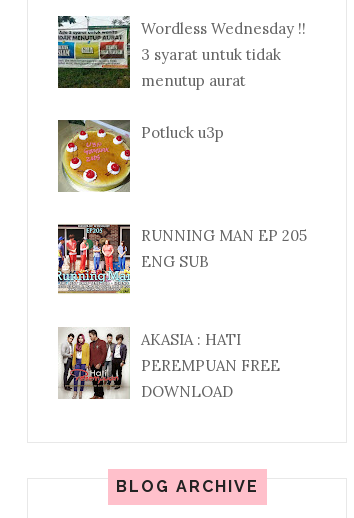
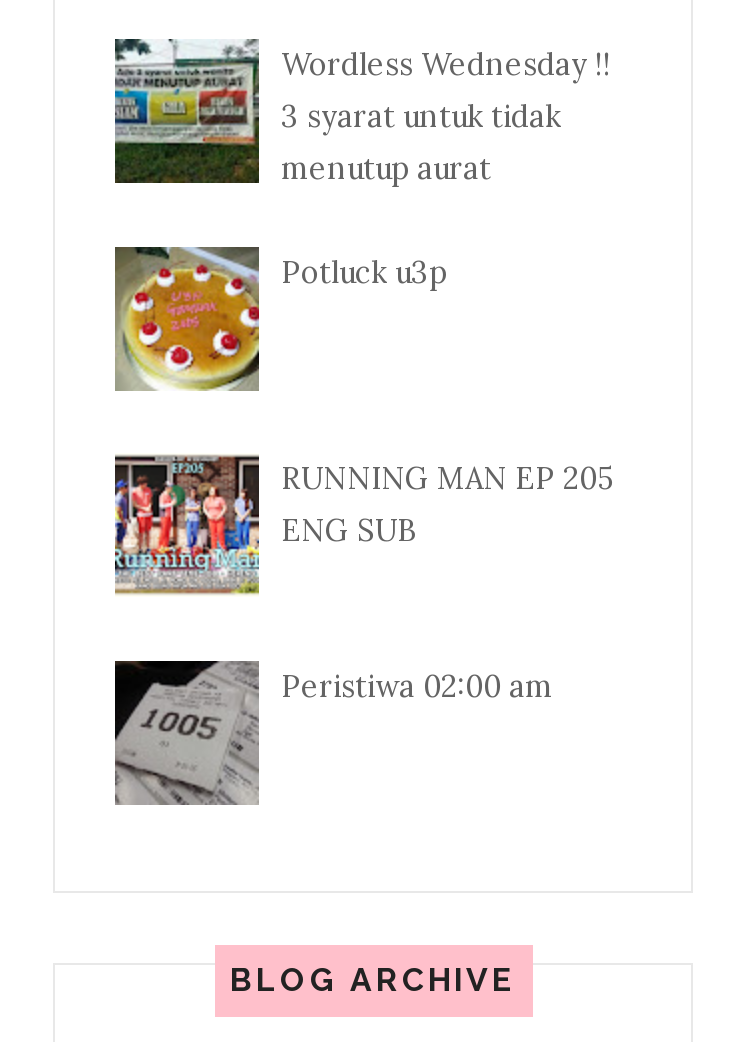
- [image]
- AKASIA : HATI
- PEREMPUAN FREE
- DOWNLOAD
+ [image]
+ Peristiwa 02:00 am
